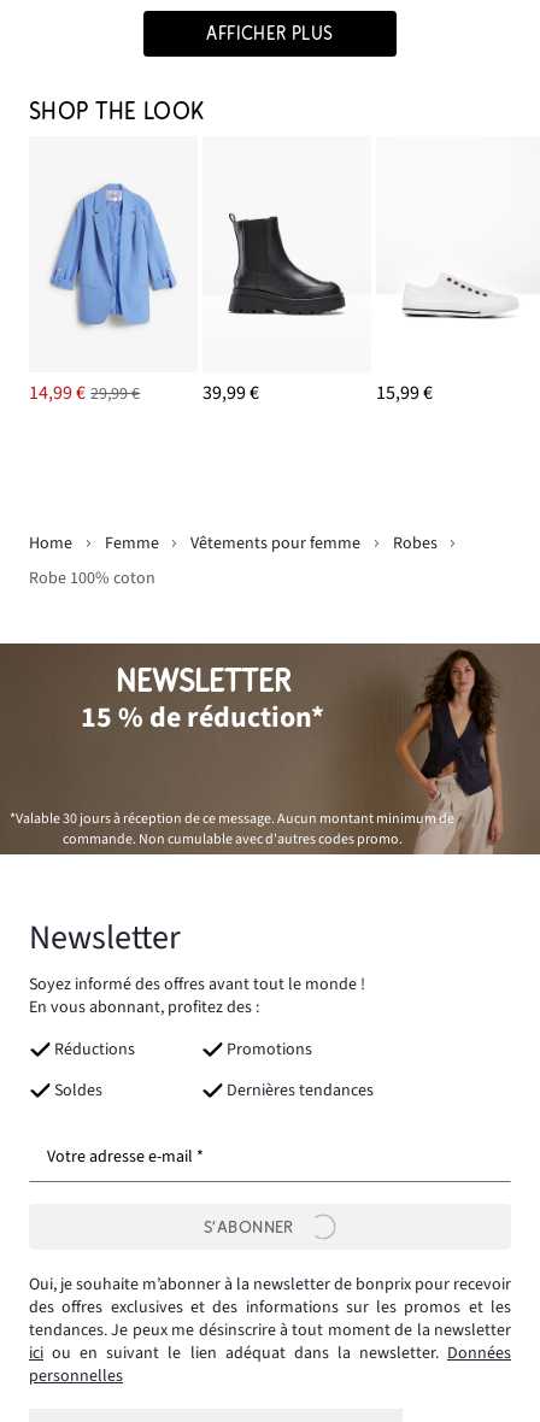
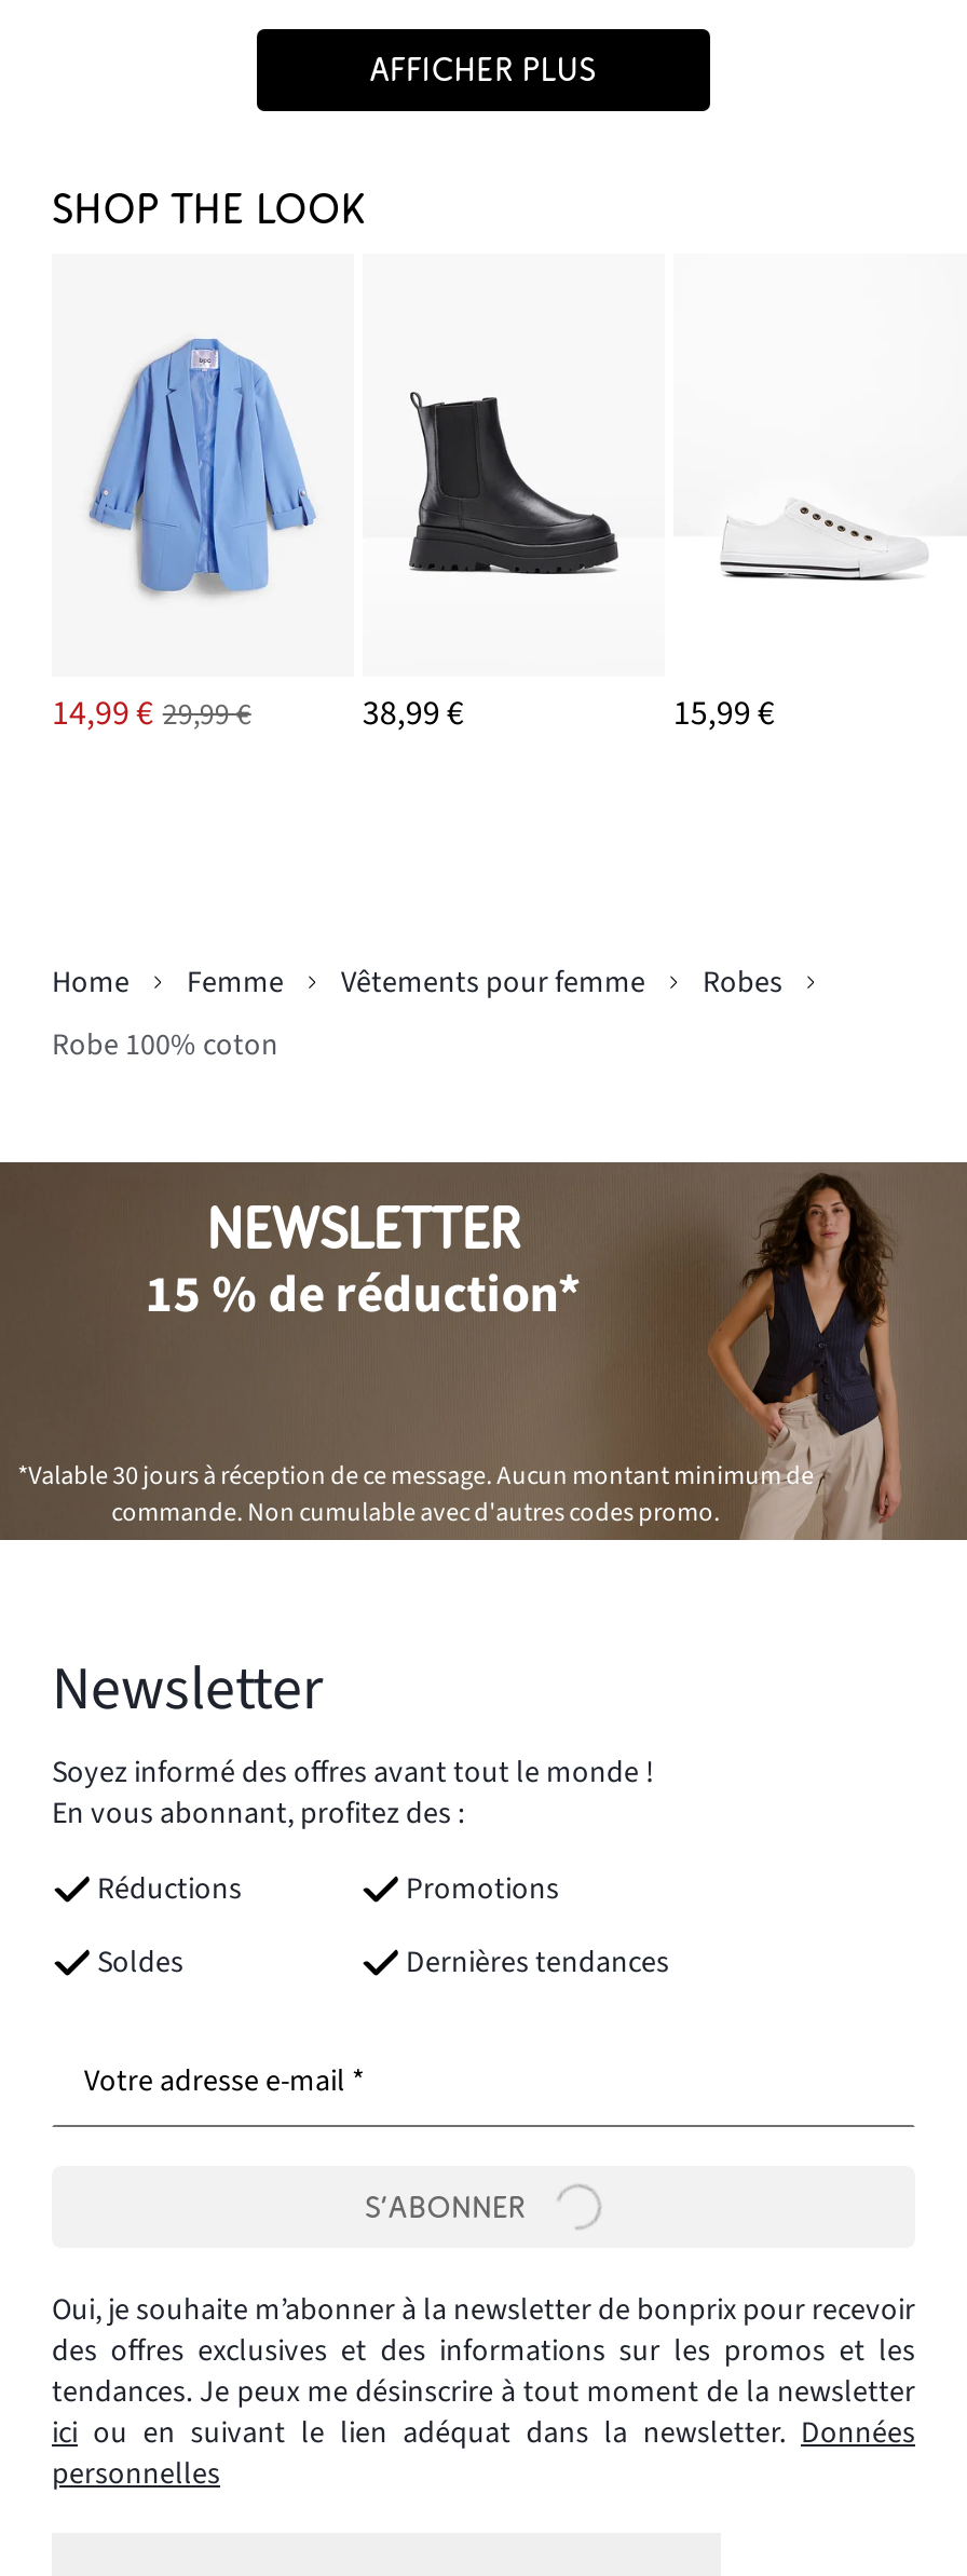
- 39,99 €
+ 38,99 €
